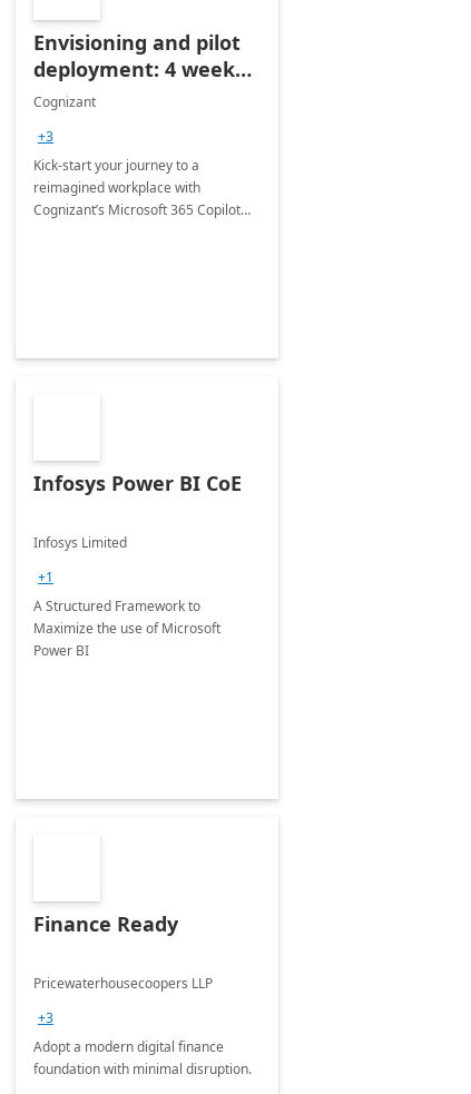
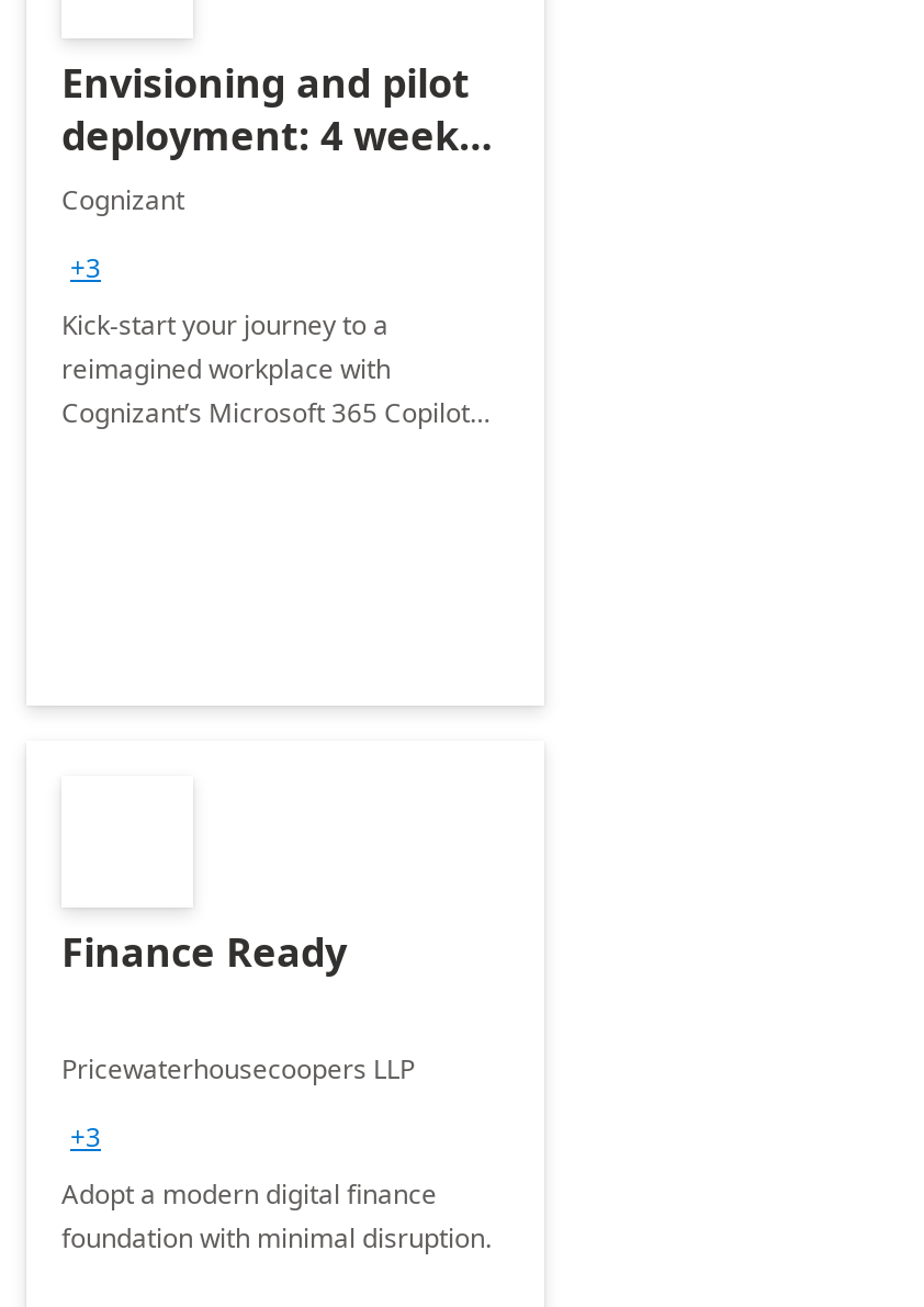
- Infosys Power BI CoE
- Infosys Limited
- +1
- A Structured Framework to
- Maximize the use of Microsoft
- Power BI
